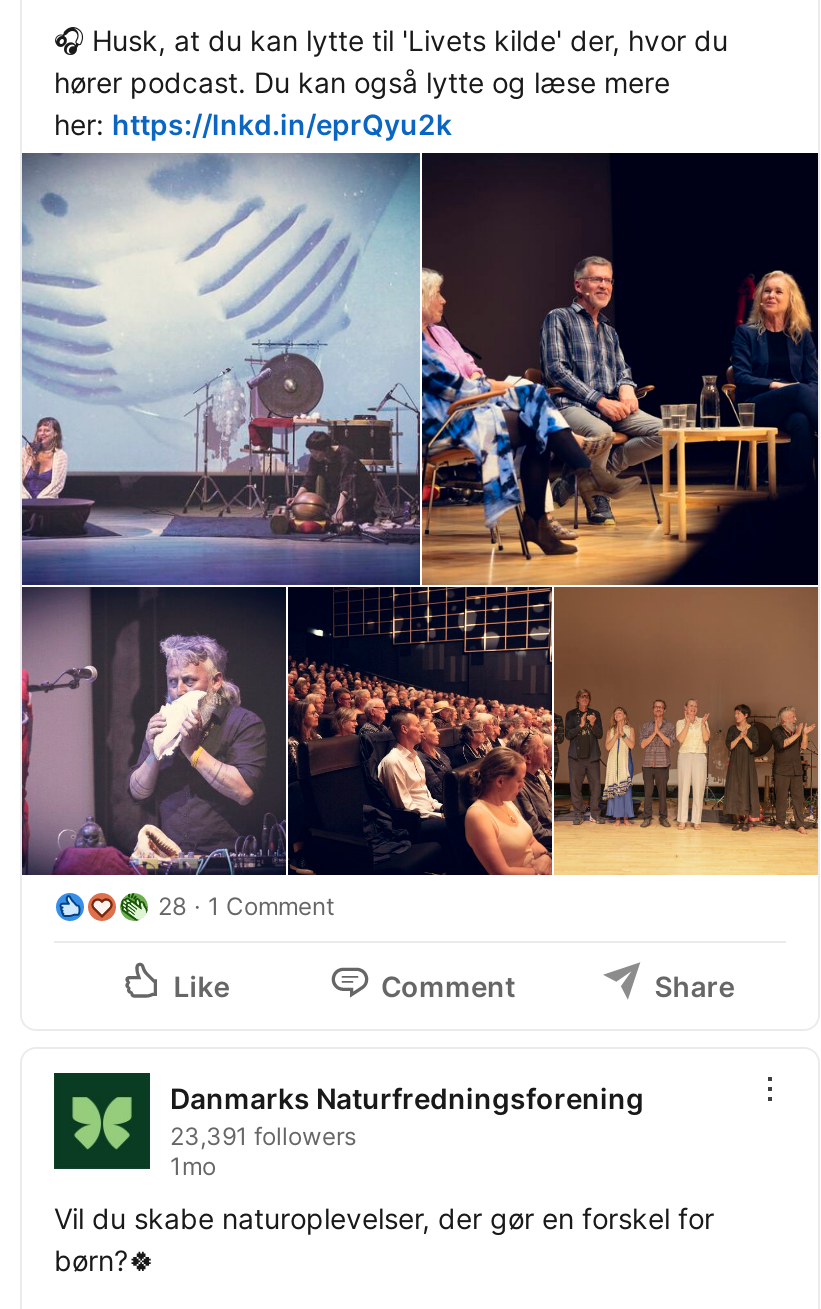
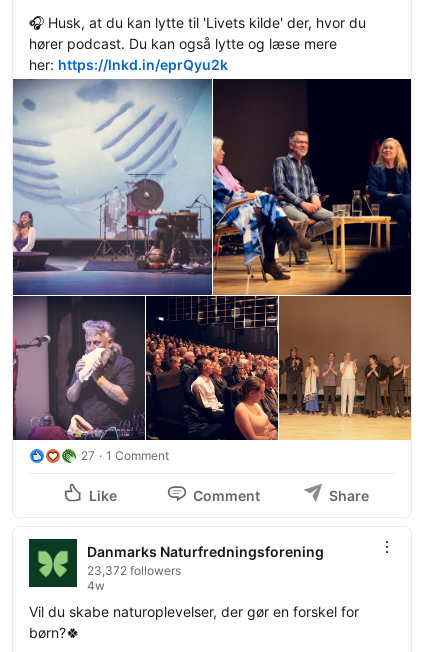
- 28 1 Comment
+ 27 1 Comment

- 23,391 followers
- 1mo
+ 23,372 followers
+ 4w
